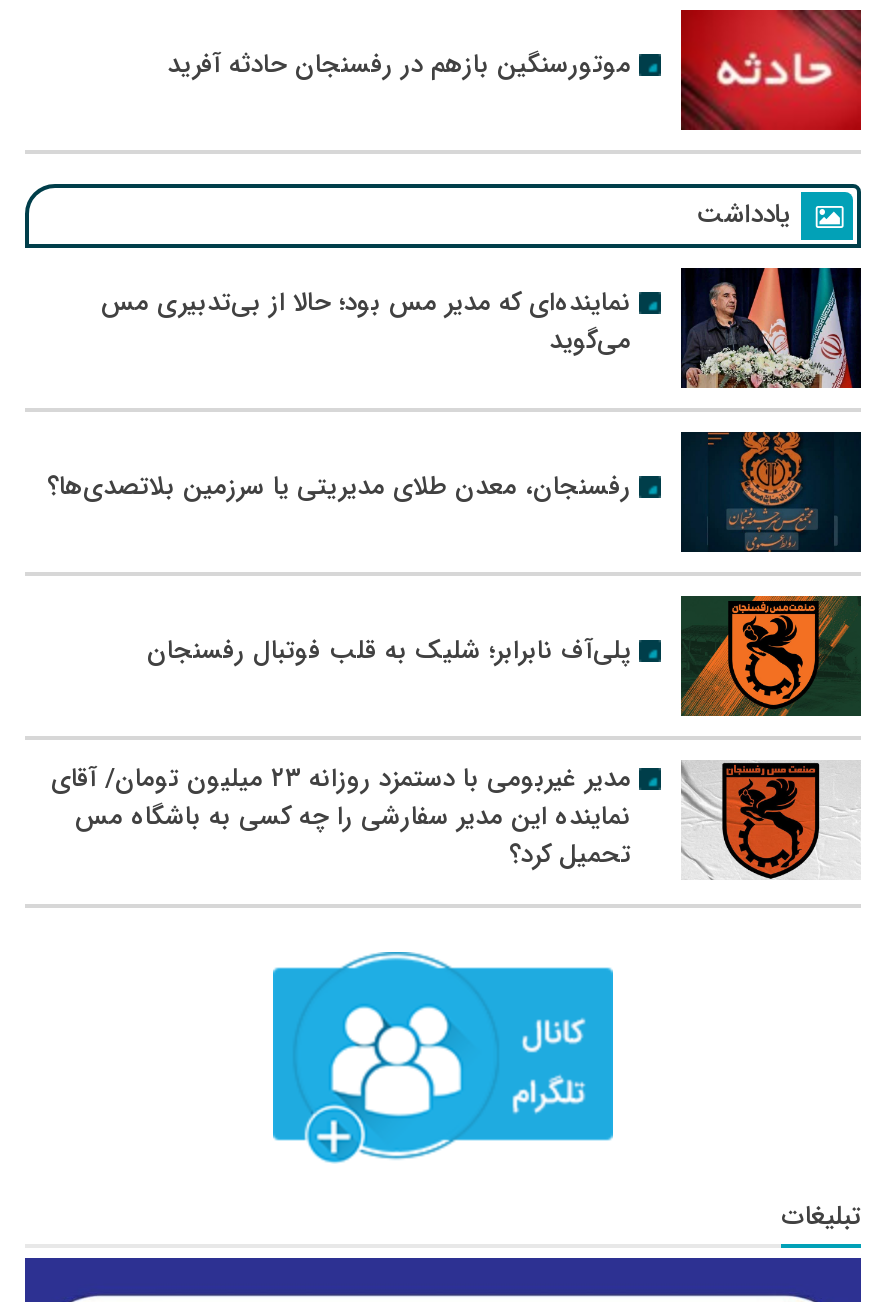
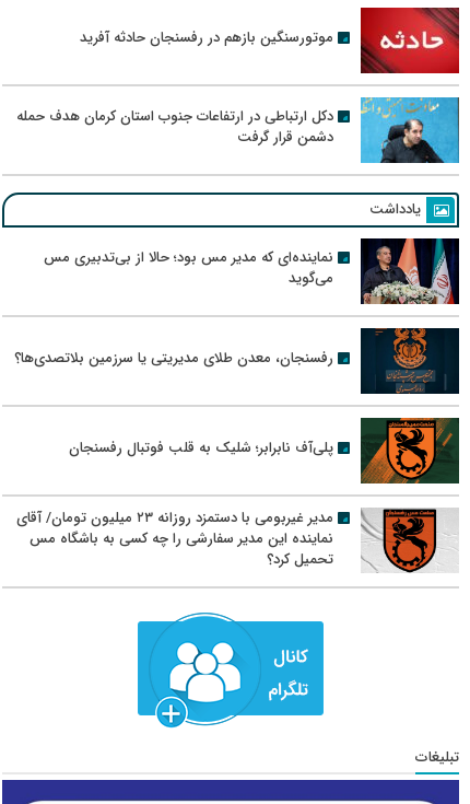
+ [image]
+ دکل ارتباطی در ارتفاعات جنوب استان کرمان هدف حمله
+ دشمن قرار گرفت
